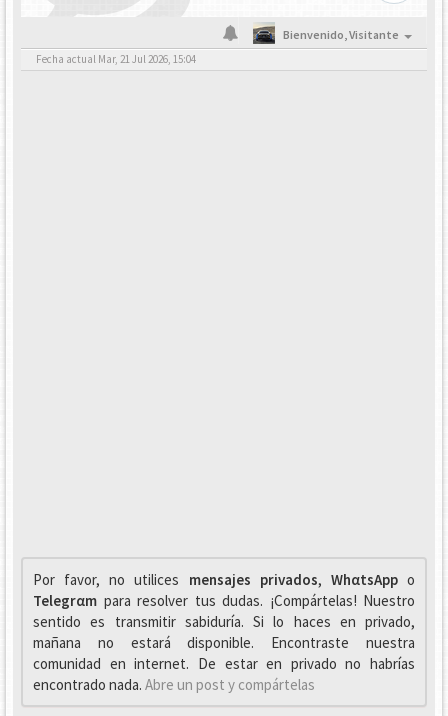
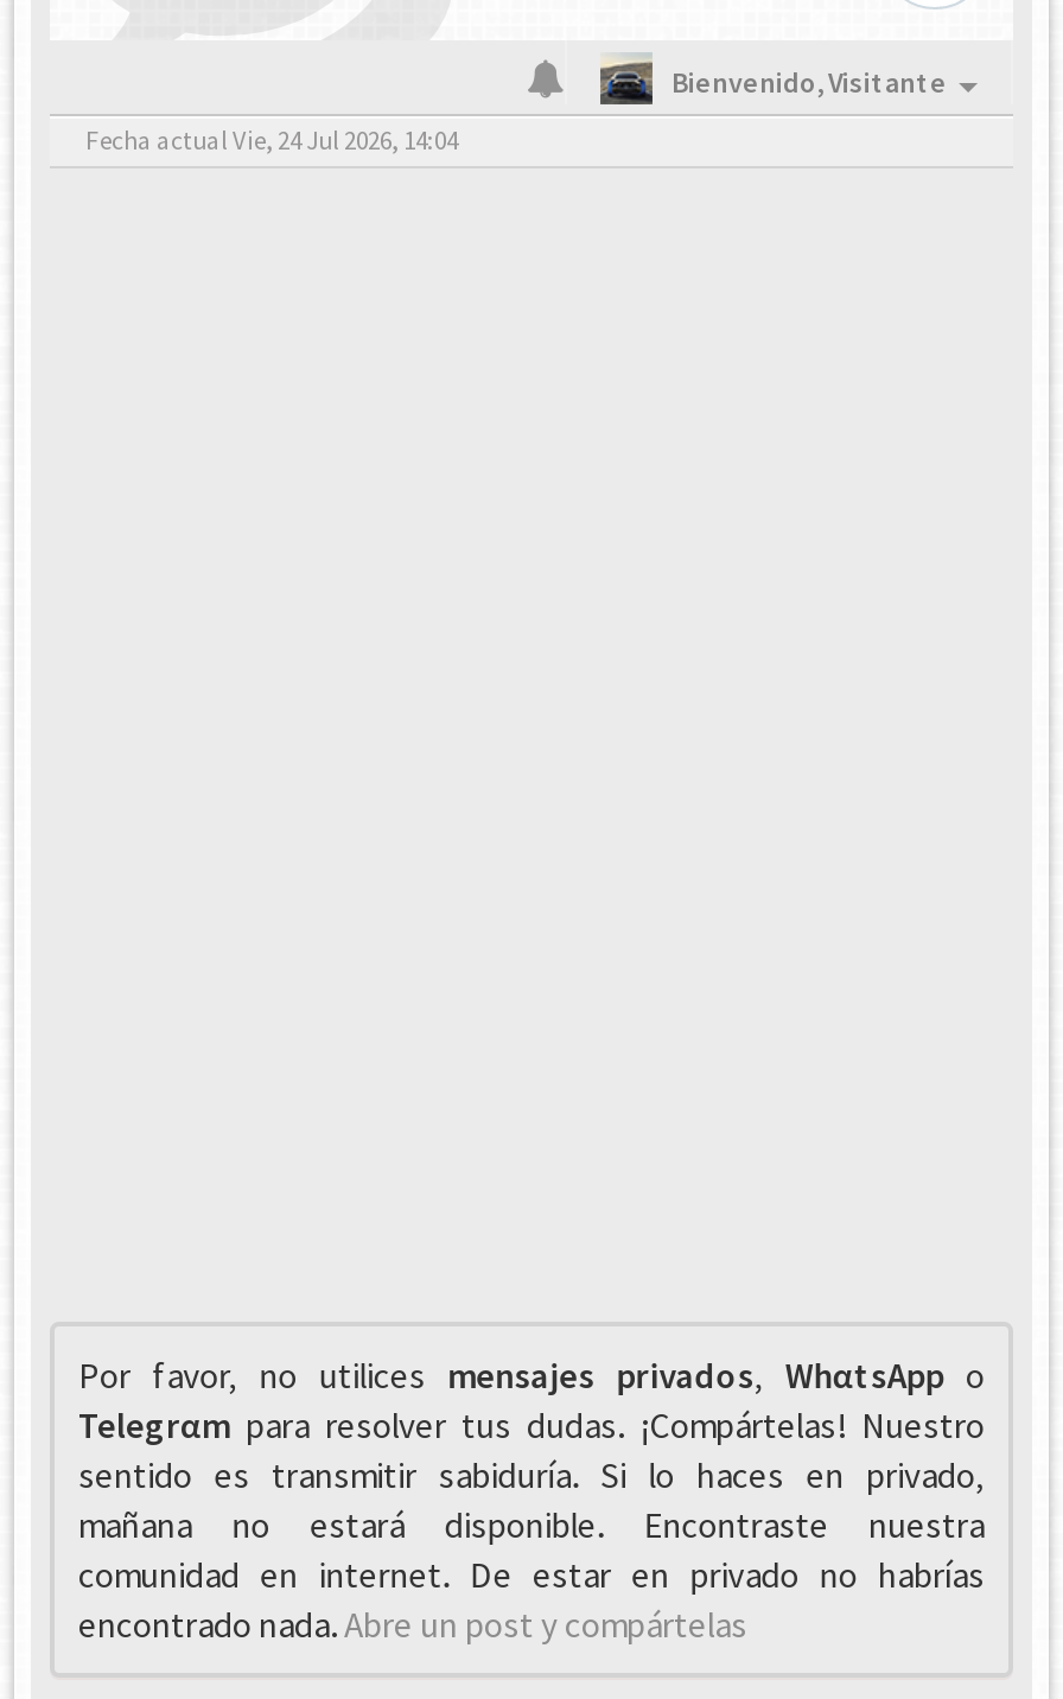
- Fecha actual Mar, 21 Jul 2026, 15:04
+ Fecha actual Vie, 24 Jul 2026, 14:04
